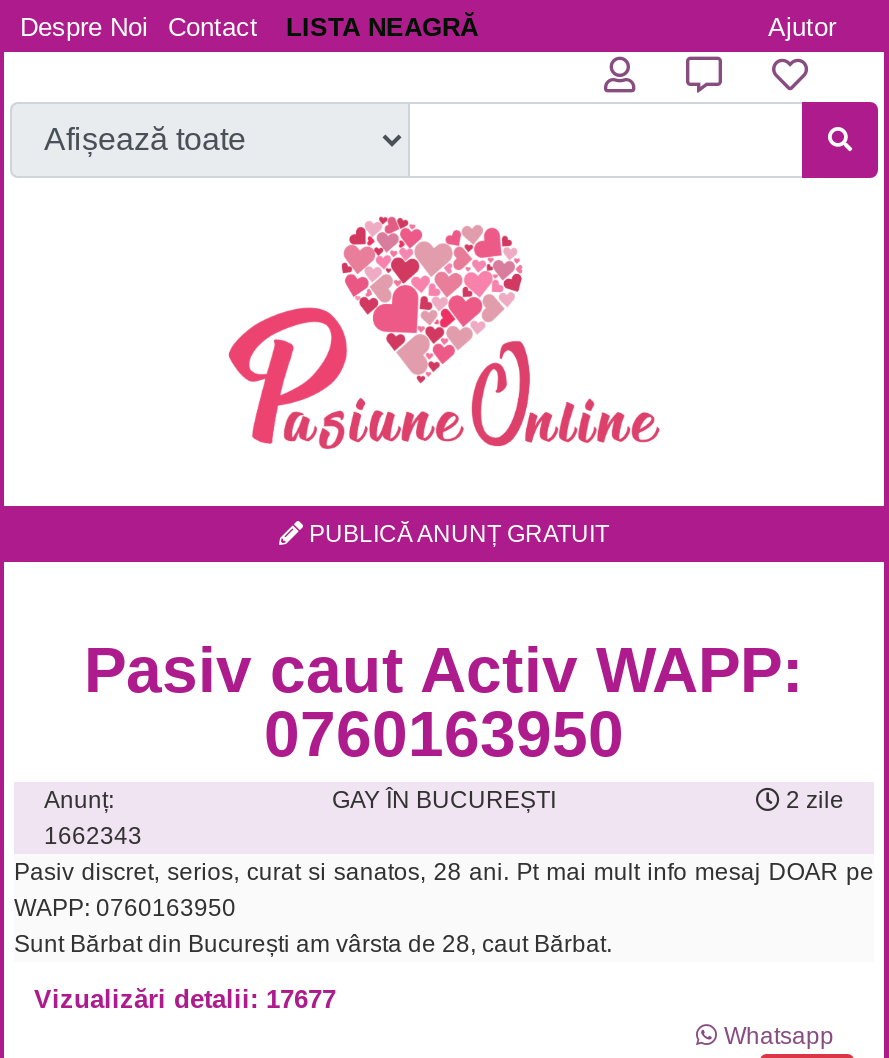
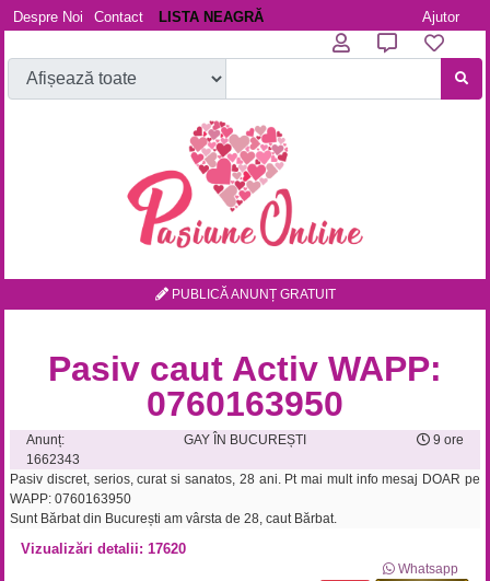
- 2 zile
+ 9 ore

- Vizualizări detalii: 17677
+ Vizualizări detalii: 17620
